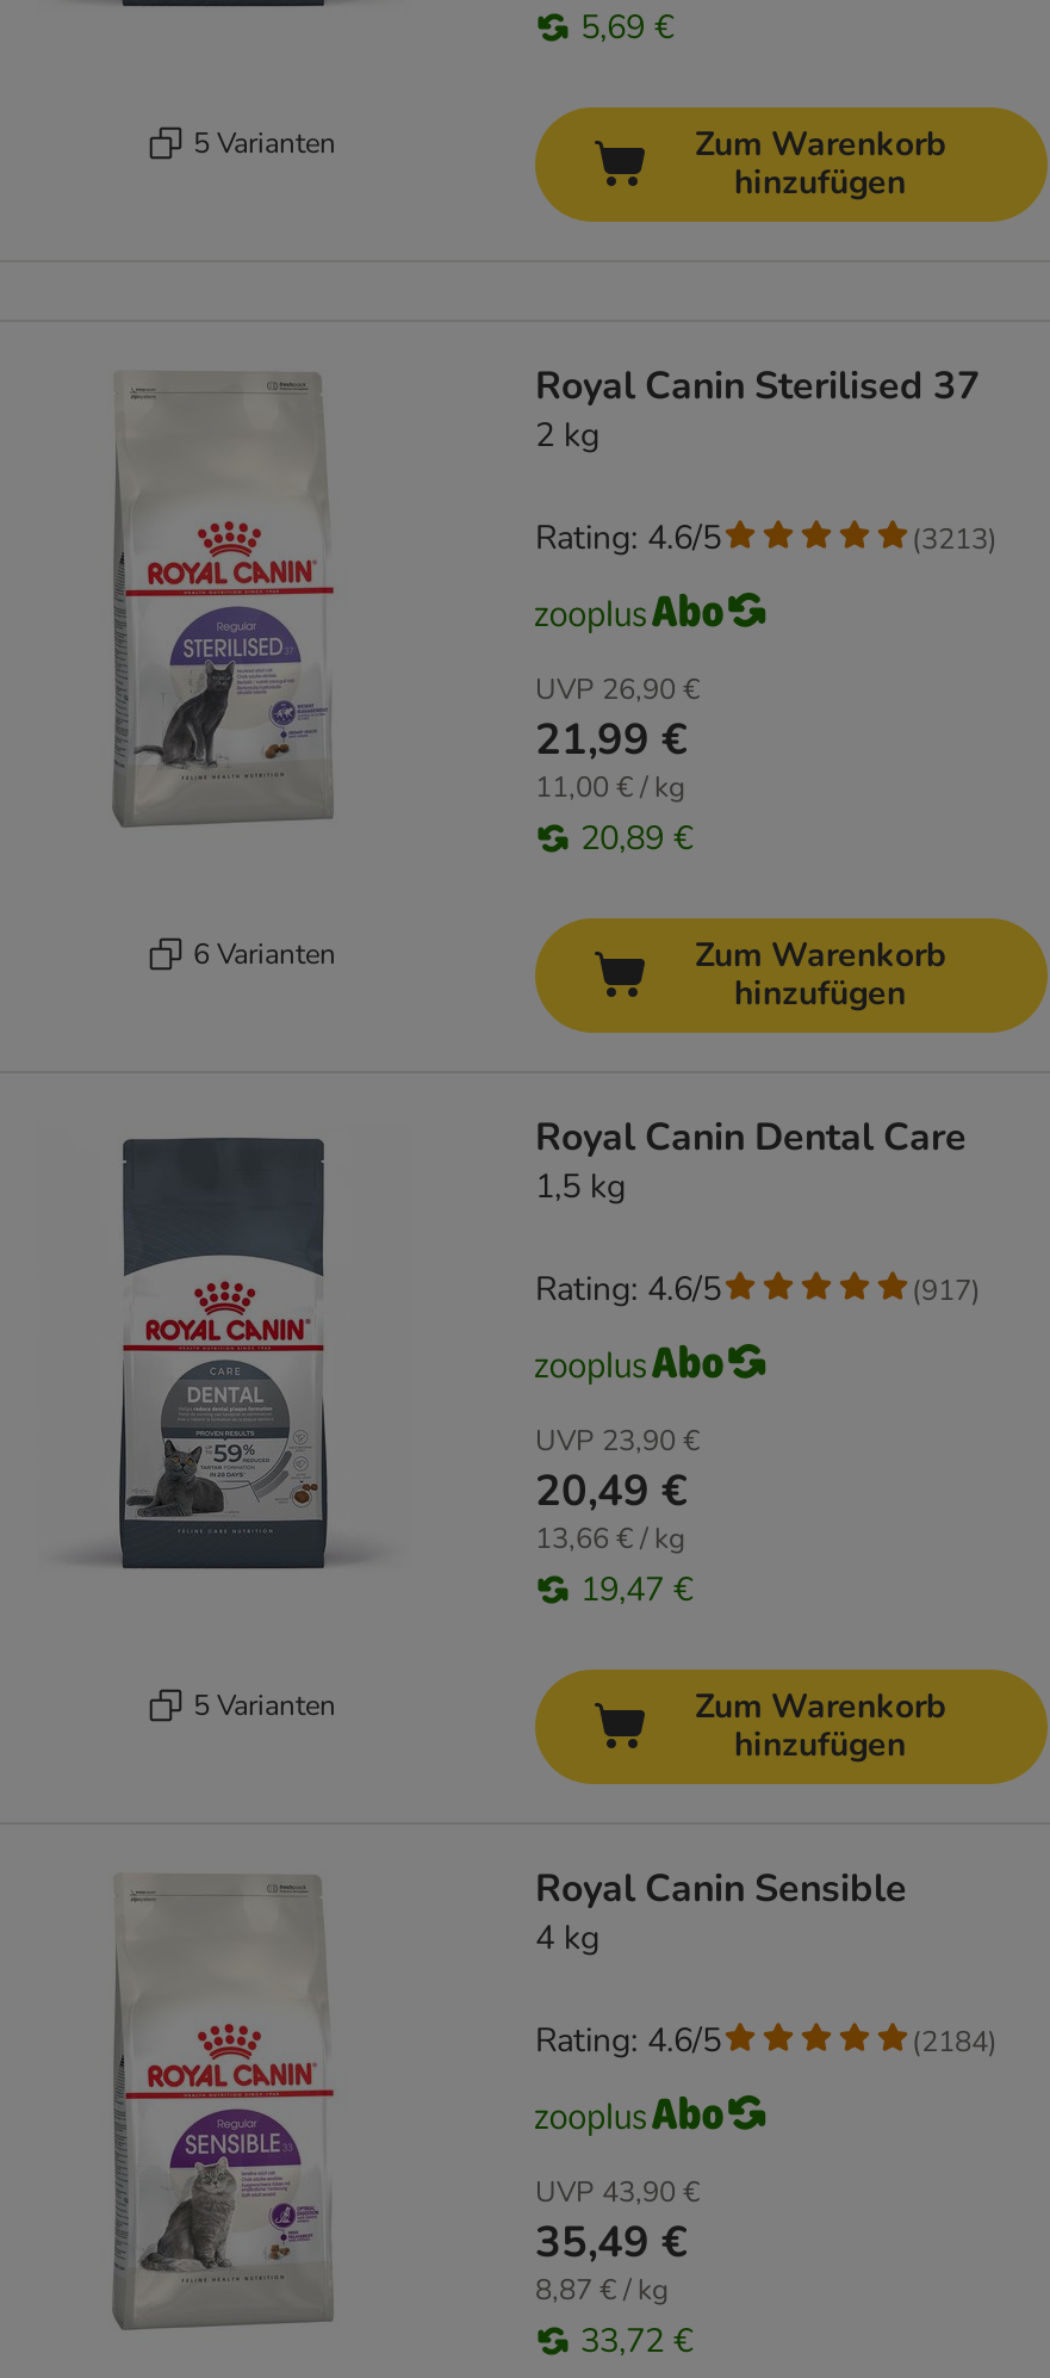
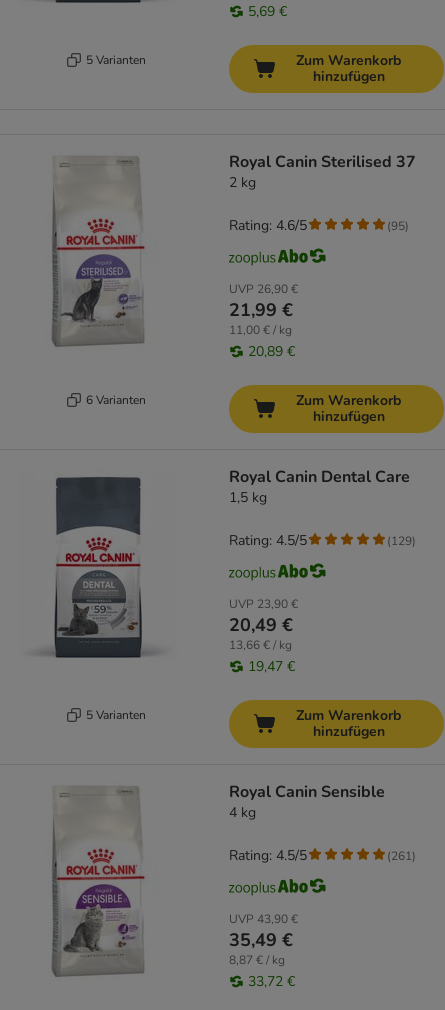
- (3213)
+ (95)

- Rating: 4.6/5
+ Rating: 4.5/5

- (917)
+ (129)

- Rating: 4.6/5
+ Rating: 4.5/5

- (2184)
+ (261)
